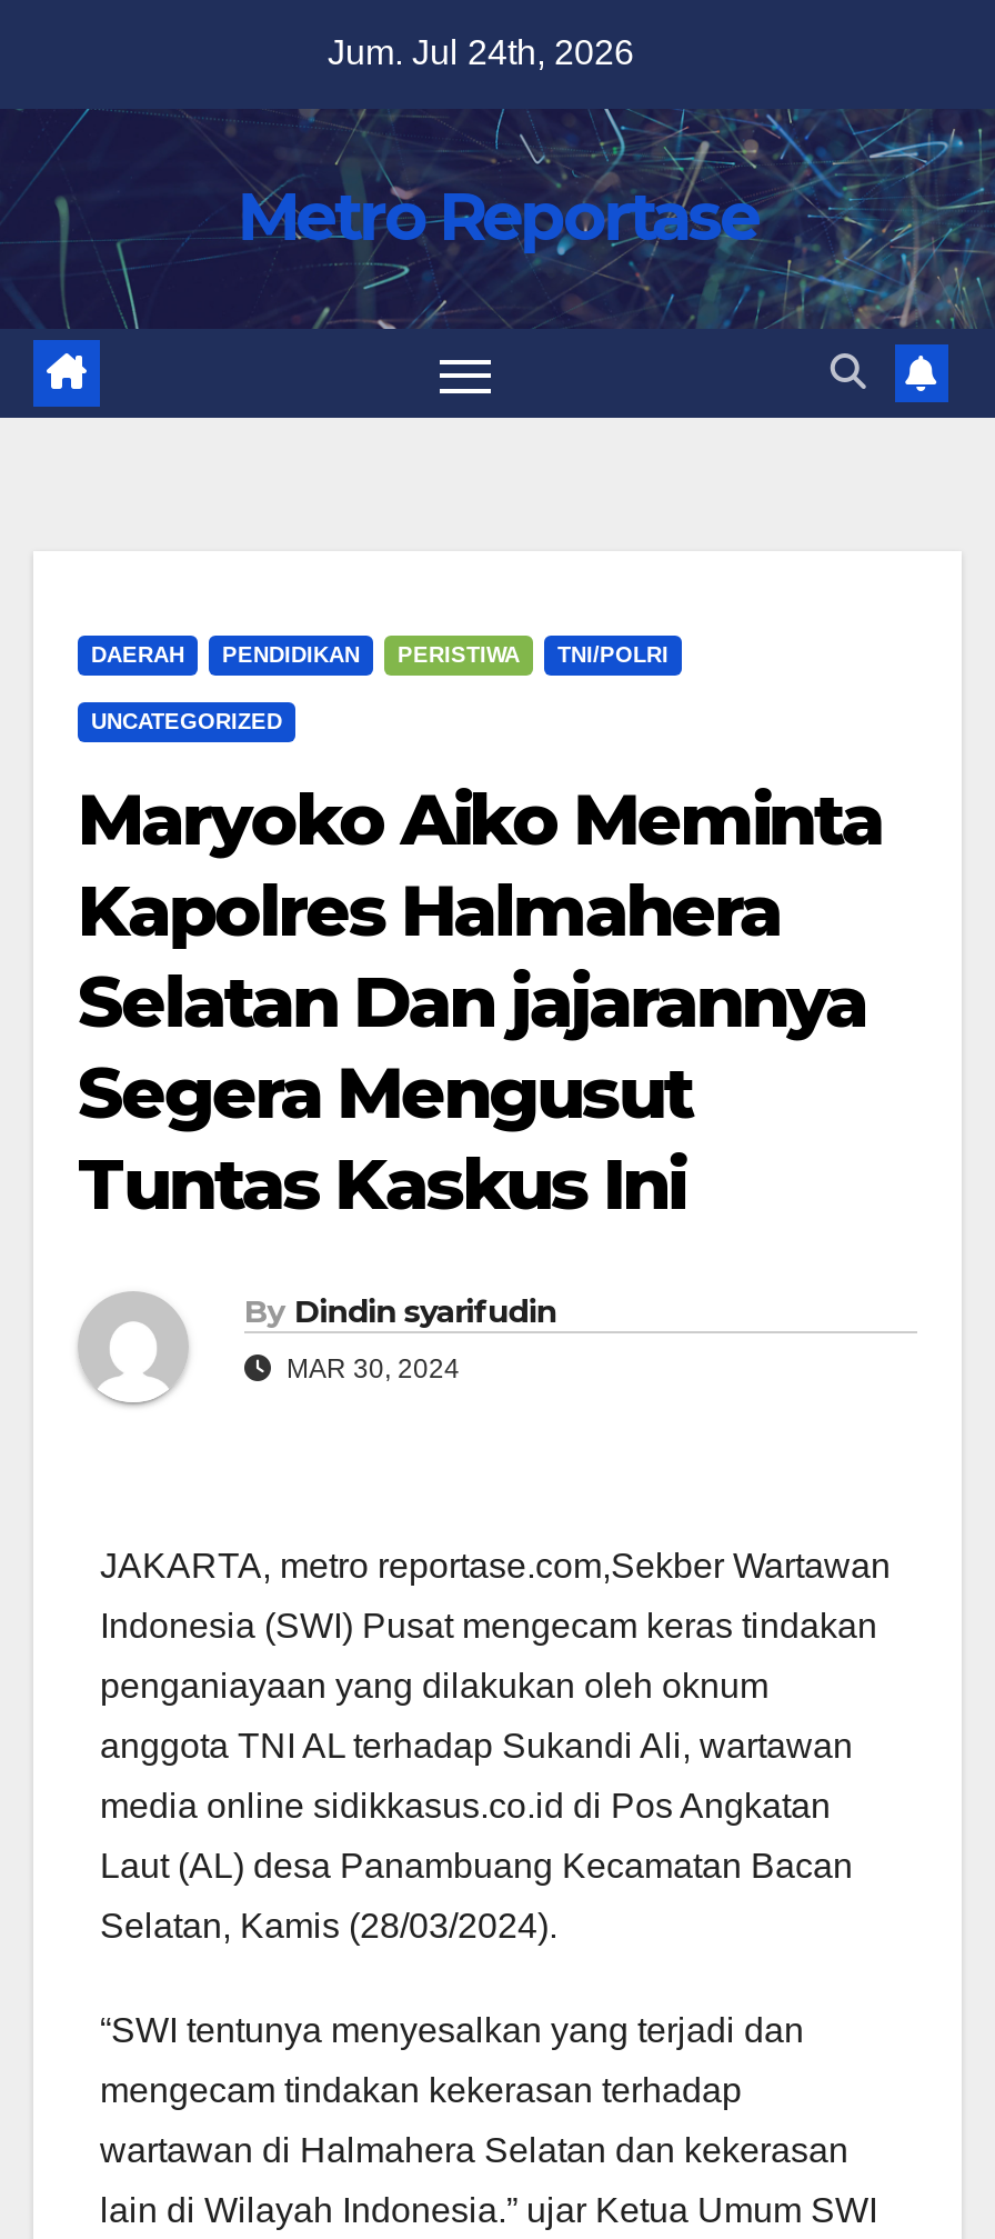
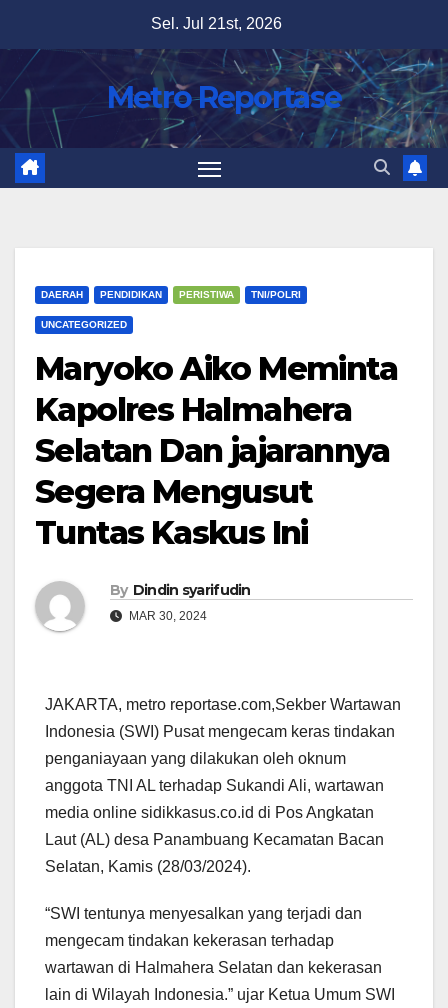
- Jum. Jul 24th, 2026
+ Sel. Jul 21st, 2026
